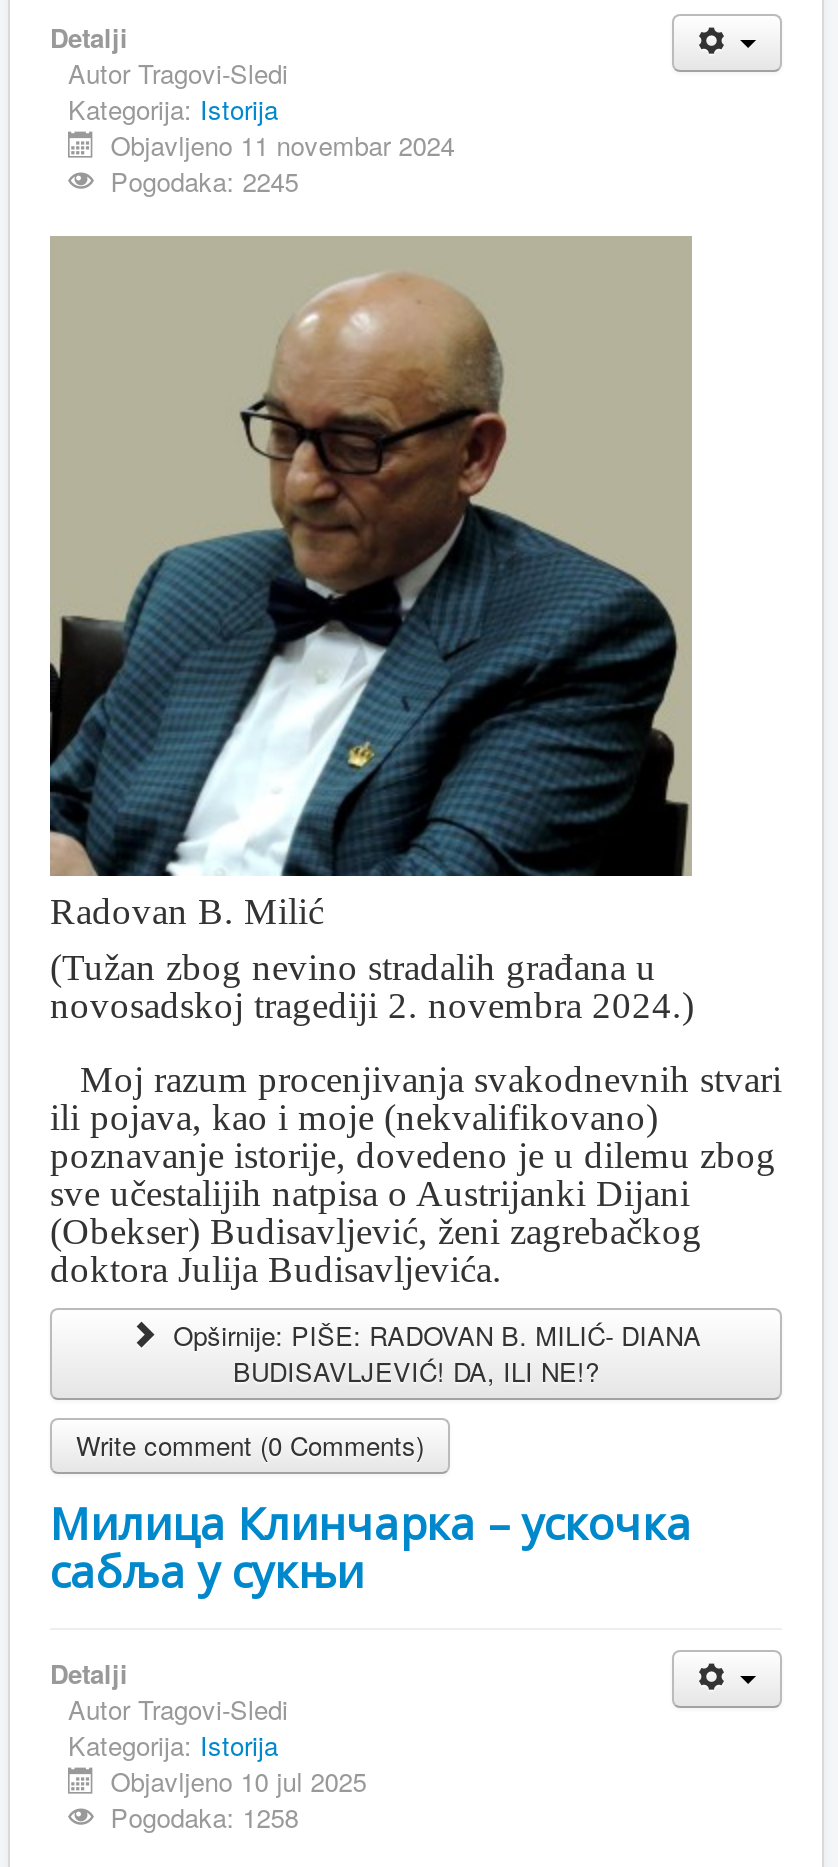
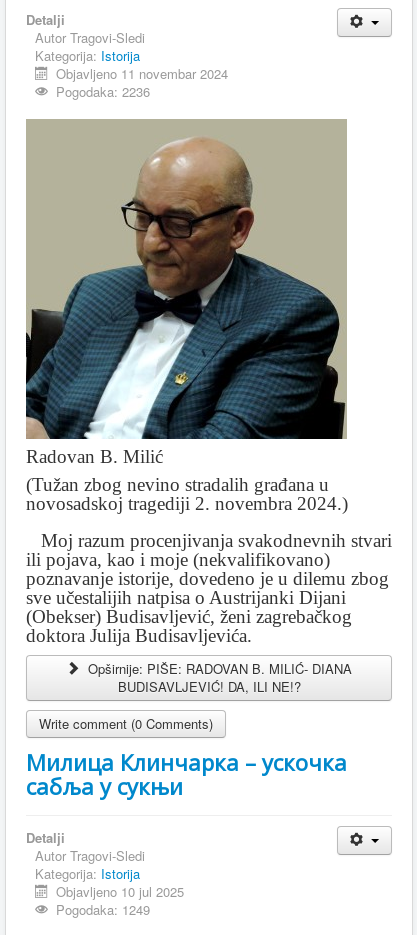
- Pogodaka: 2245
+ Pogodaka: 2236

- Pogodaka: 1258
+ Pogodaka: 1249
